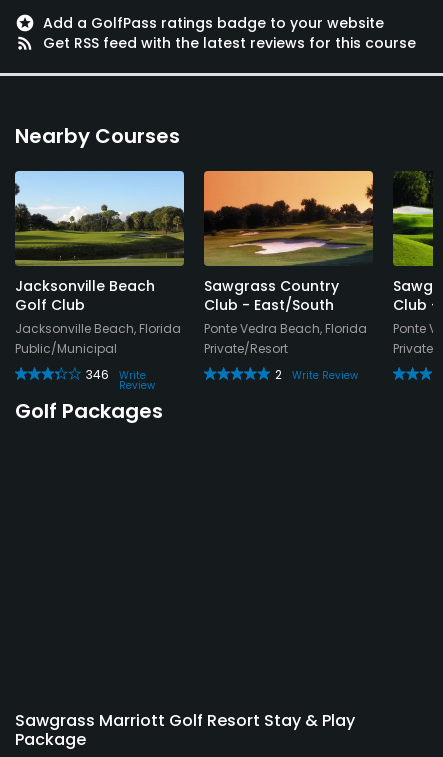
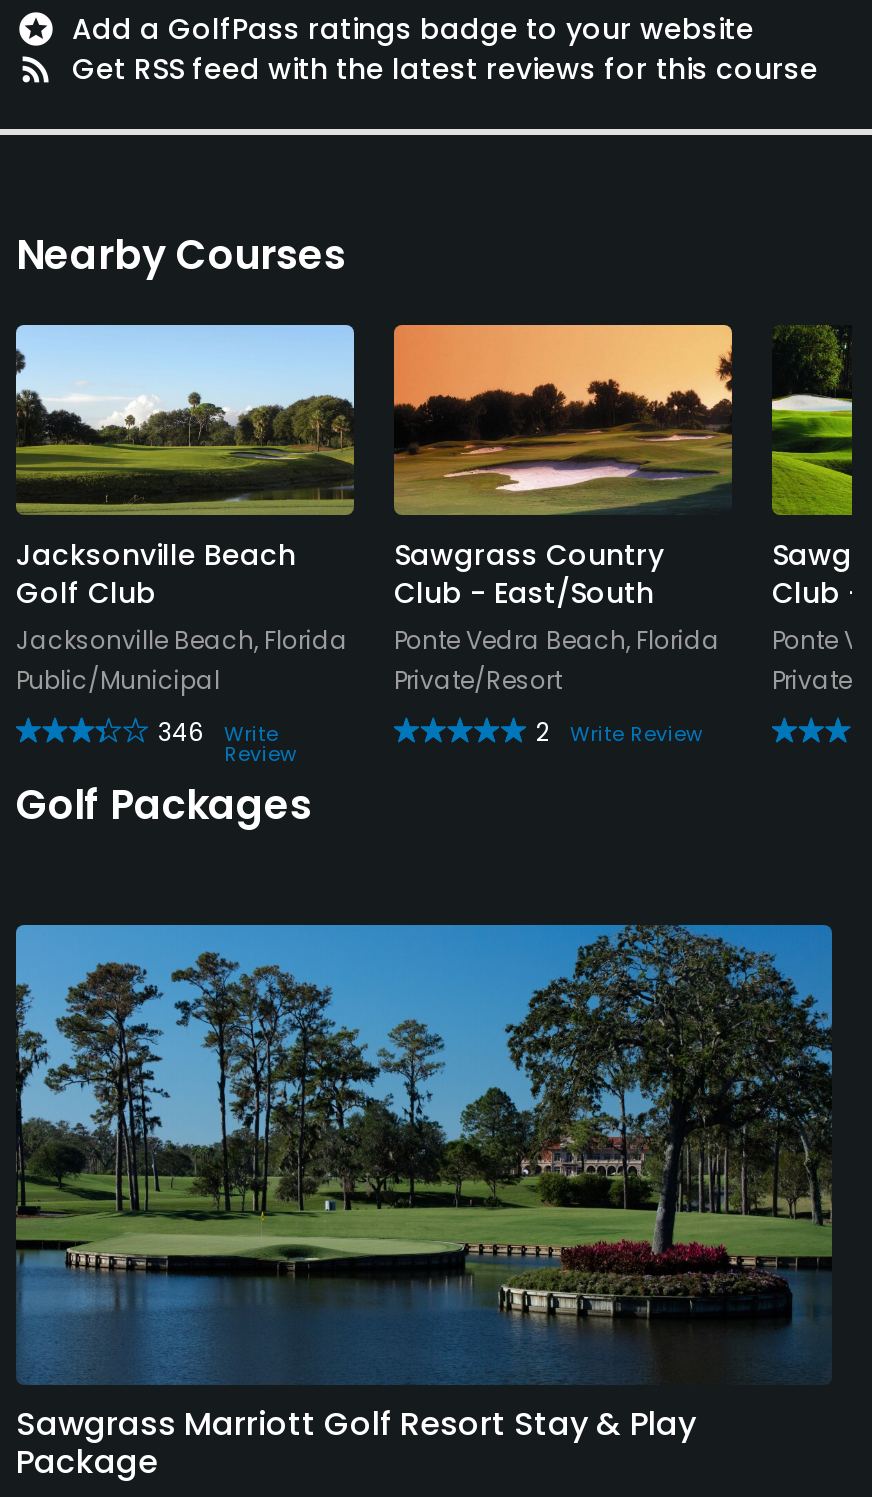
+ [image]
